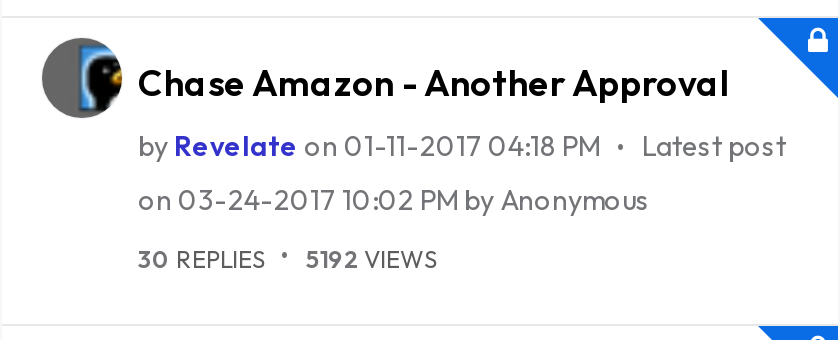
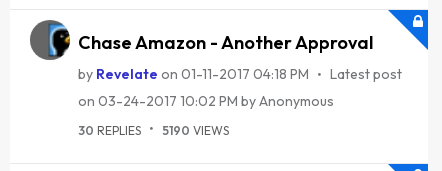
- 30 REPLIES 5192 VIEWS
+ 30 REPLIES 5190 VIEWS
